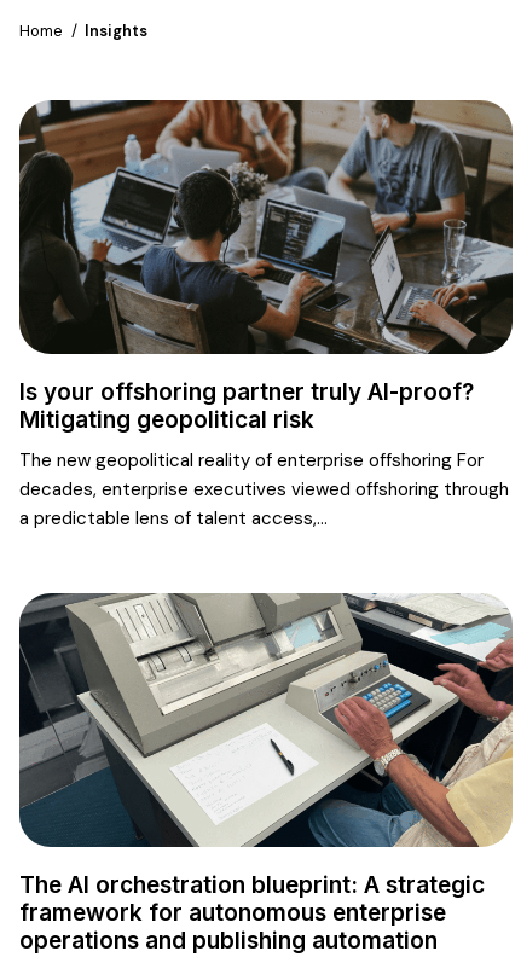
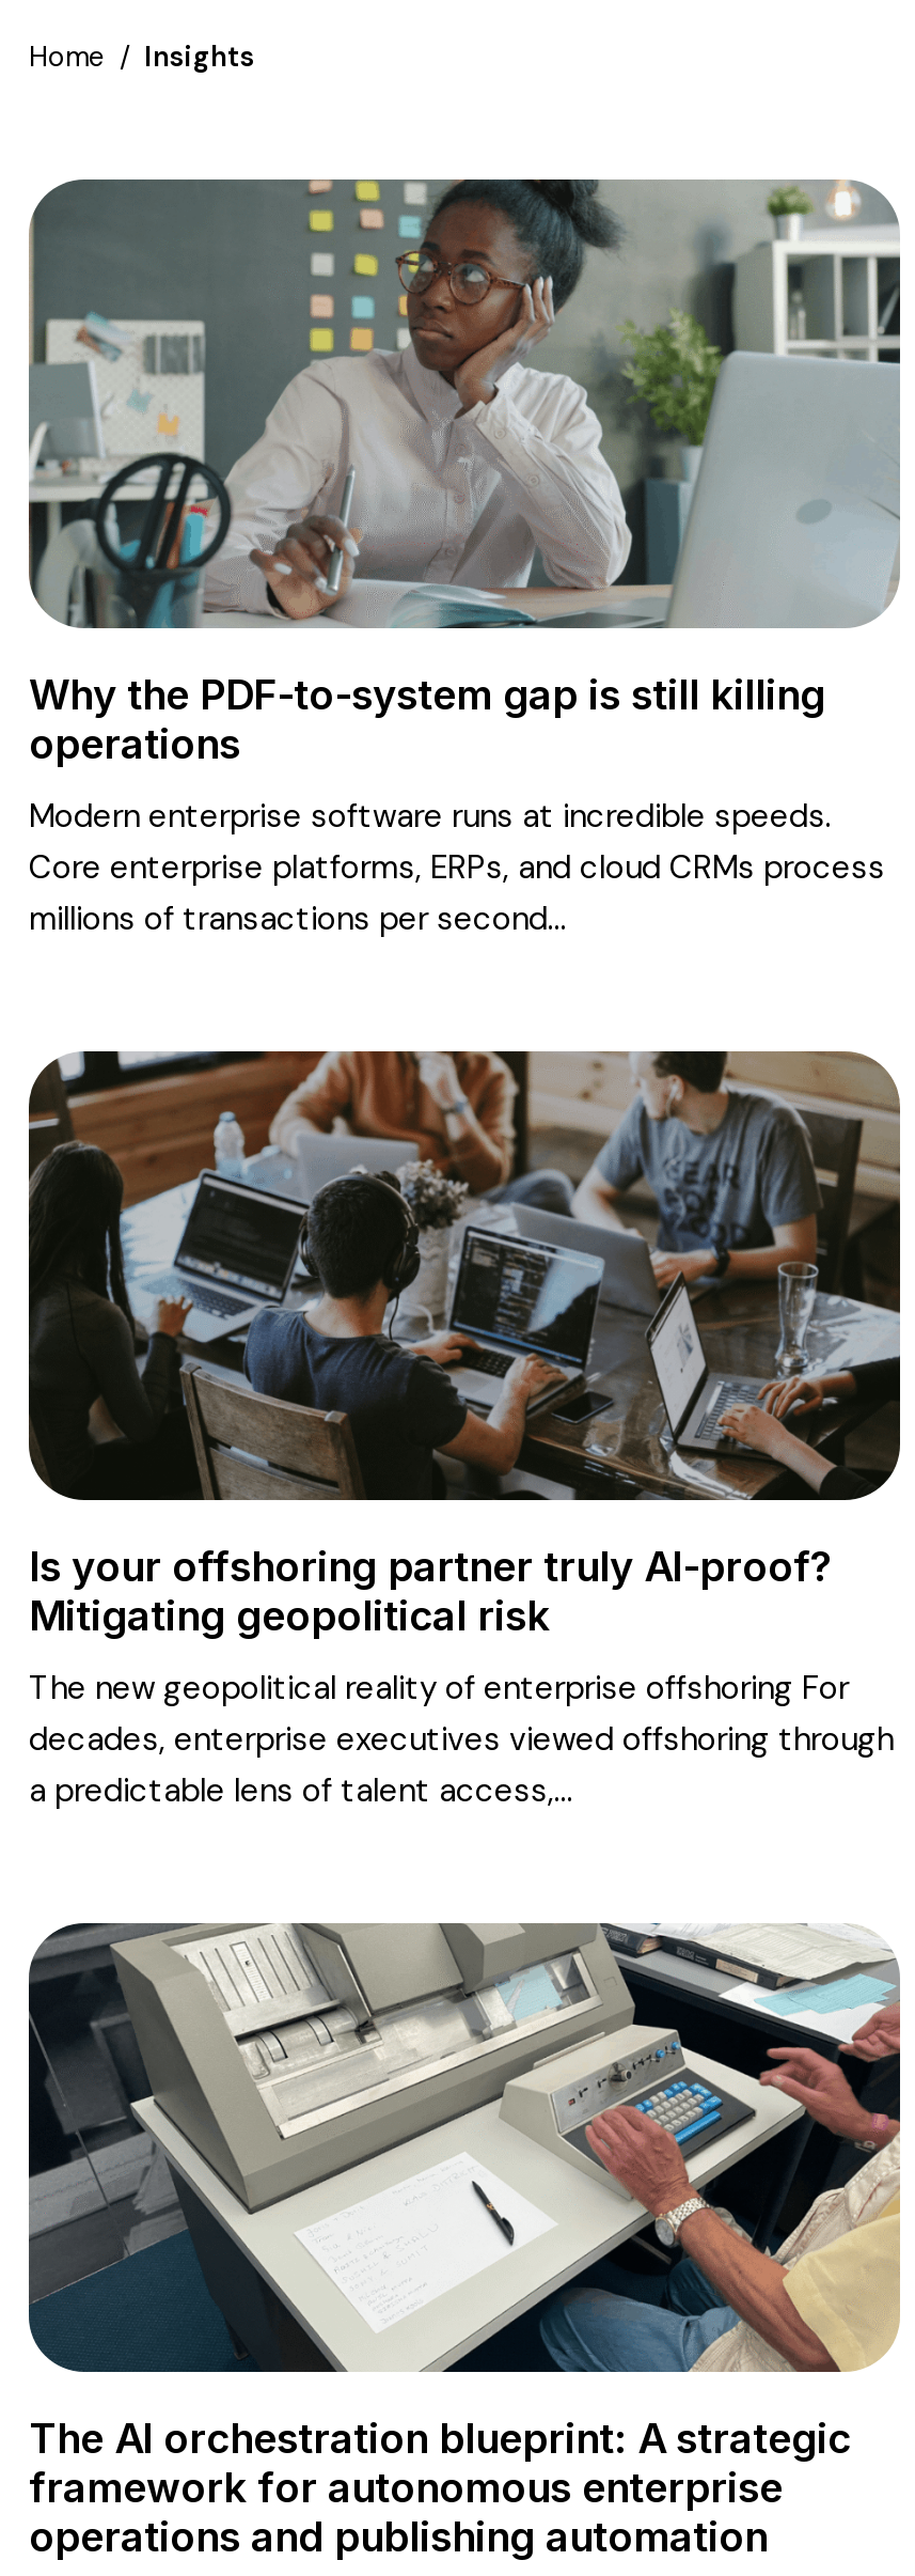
+ [image]
+ Why the PDF-to-system gap is still killing
+ operations
+ Modern enterprise software runs at incredible speeds.
+ Core enterprise platforms, ERPs, and cloud CRMs process
+ millions of transactions per second...
